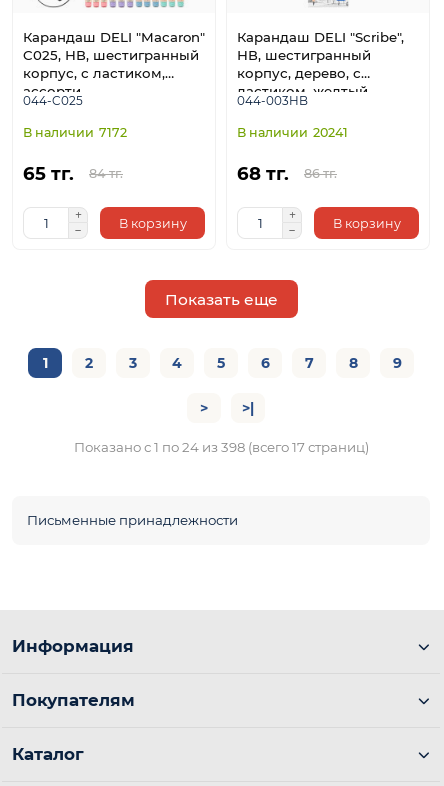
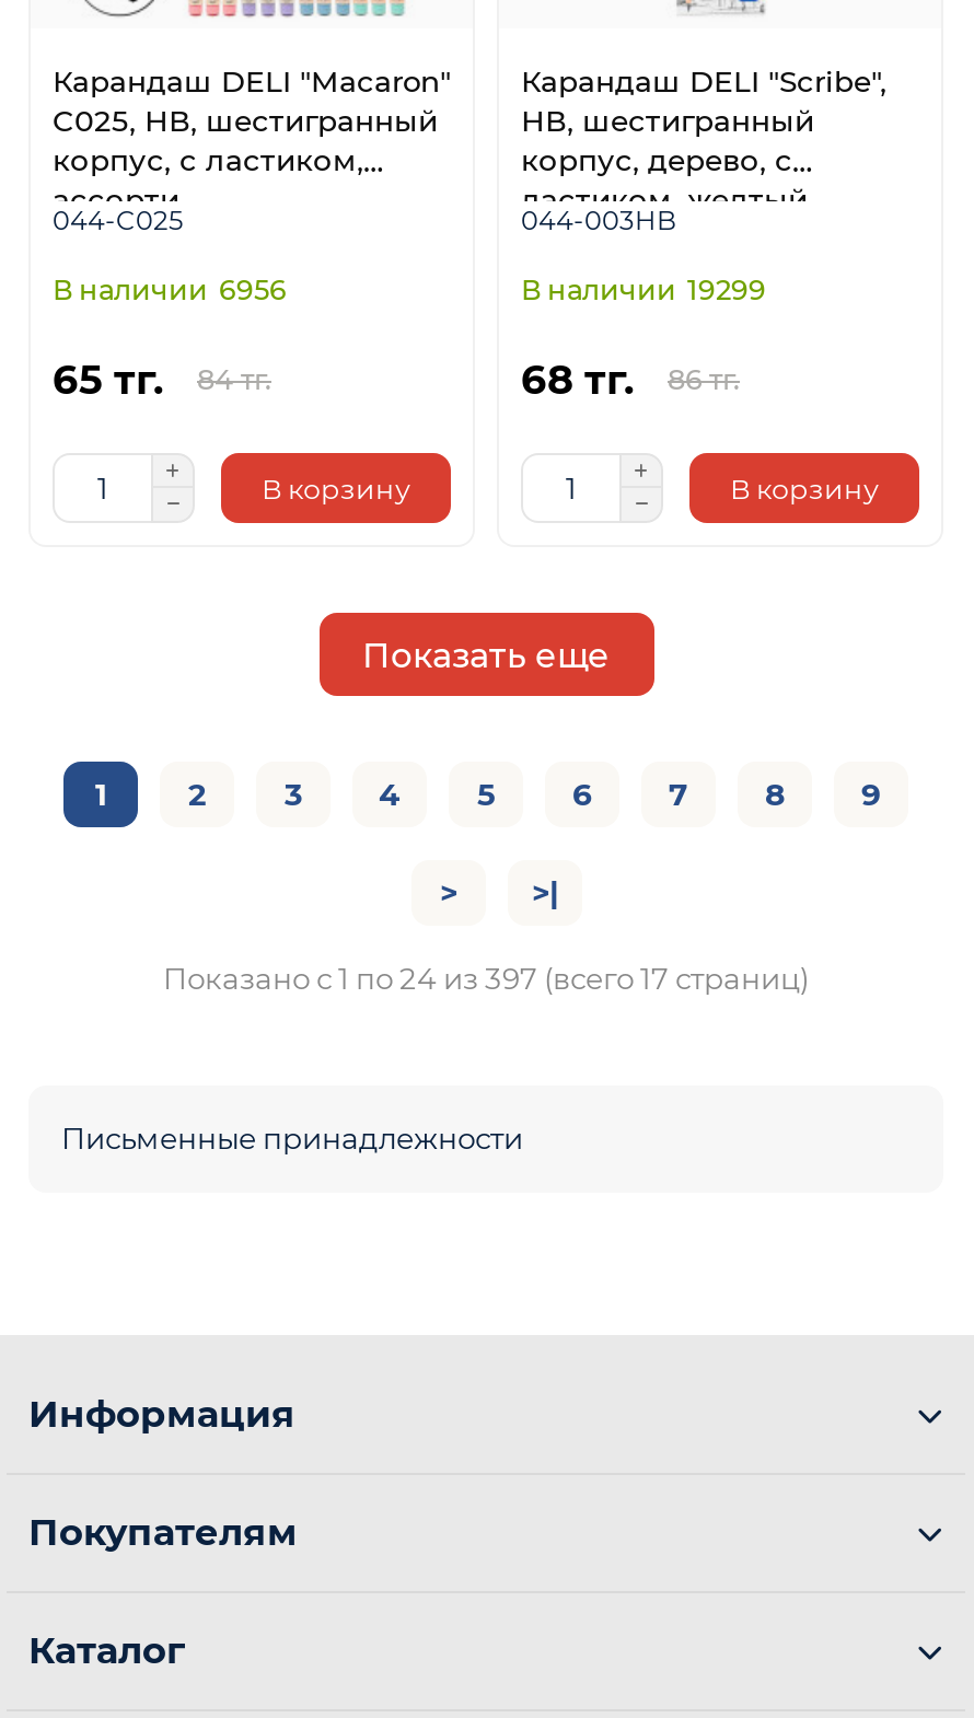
- 7172
+ 6956

- 20241
+ 19299

- Показано с 1 по 24 из 398 (всего 17 страниц)
+ Показано с 1 по 24 из 397 (всего 17 страниц)
